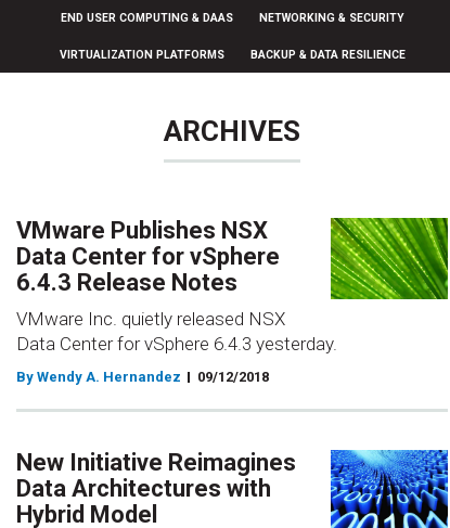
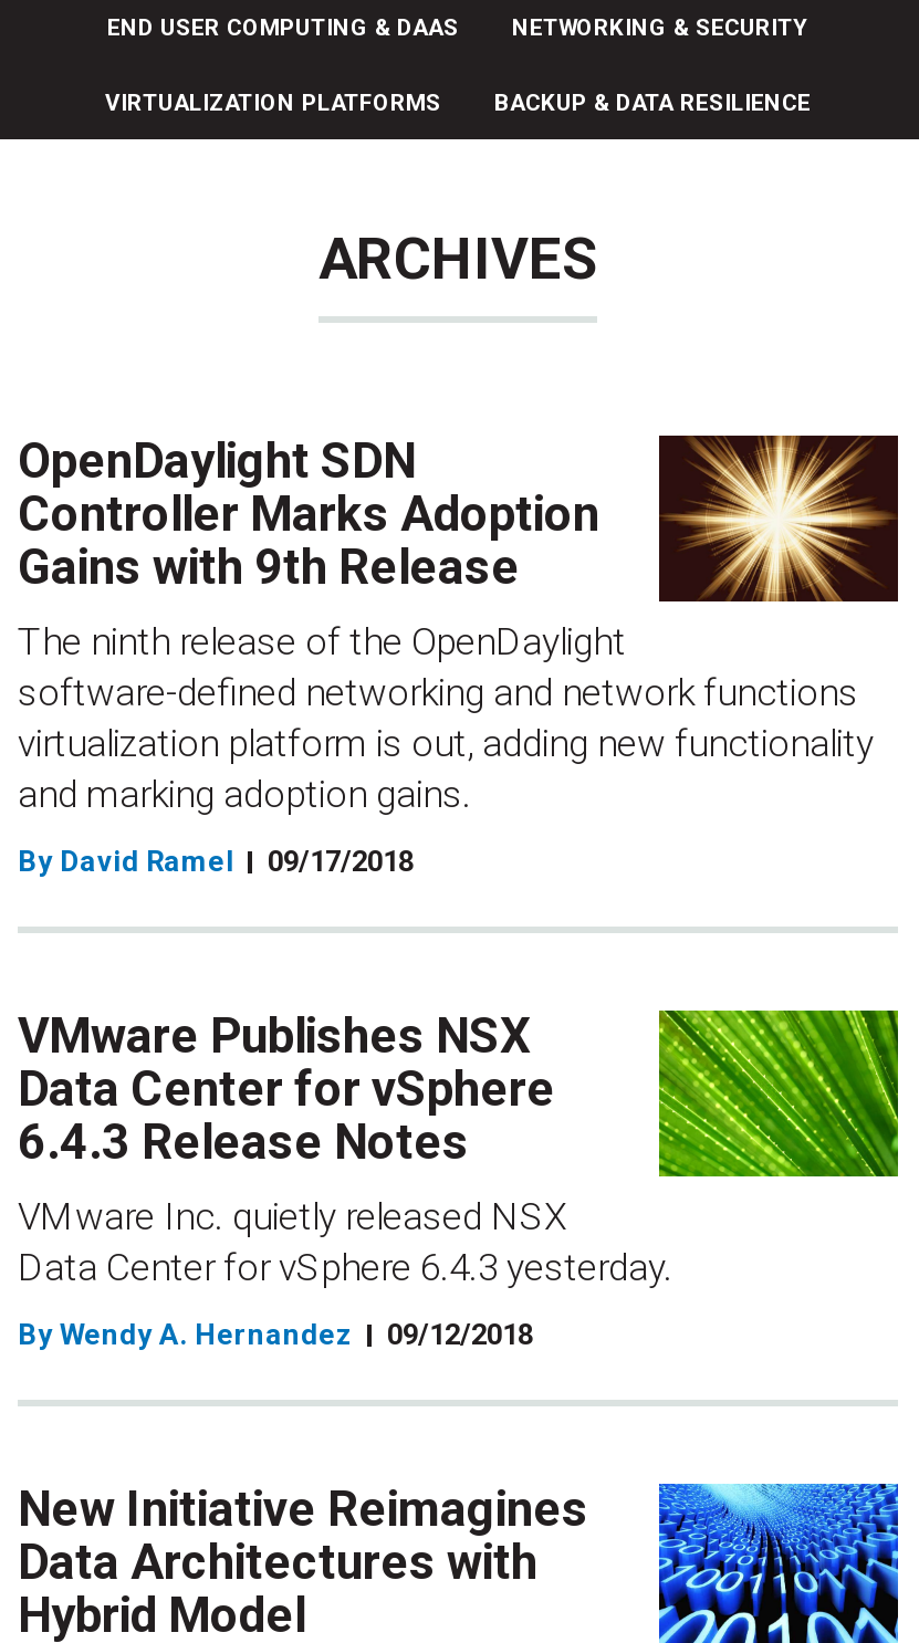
+ [image]
+ OpenDaylight SDN
+ Controller Marks Adoption
+ Gains with 9th Release
+ The ninth release of the OpenDaylight
+ software-defined networking and network functions
+ virtualization platform is out, adding new functionality
+ and marking adoption gains.
+ By David Ramel
+ 09/17/2018
